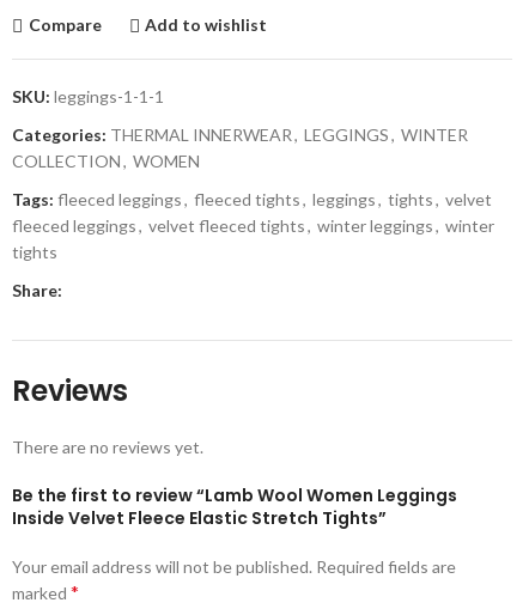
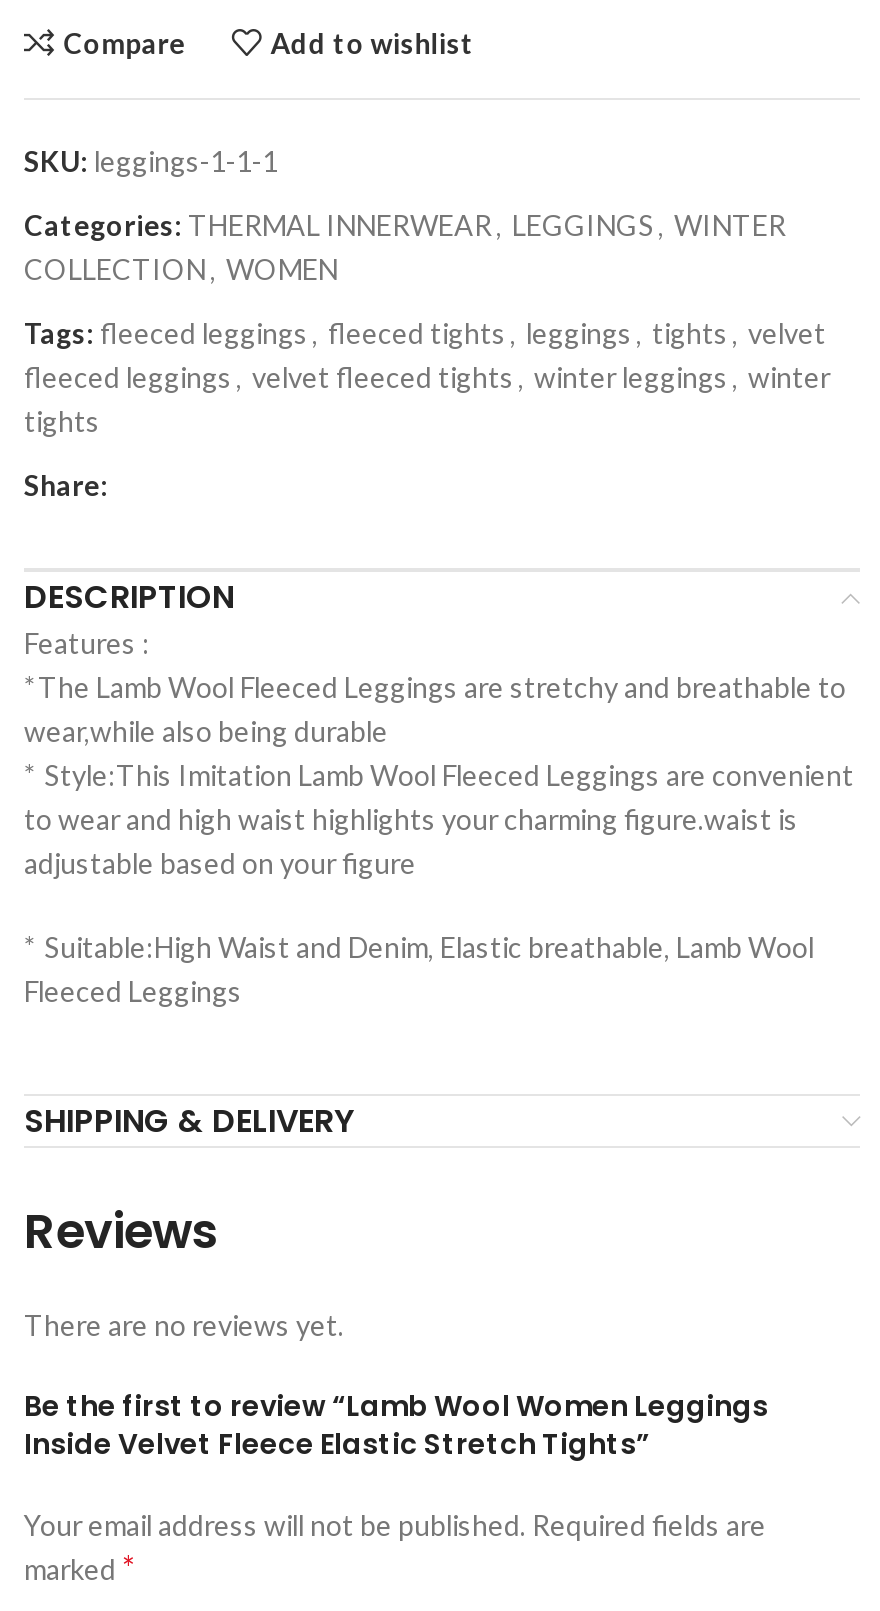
+ DESCRIPTION
+ Features :
+ *The Lamb Wool Fleeced Leggings are stretchy and breathable to
+ wear,while also being durable
+ * Style:This Imitation Lamb Wool Fleeced Leggings are convenient
+ to wear and high waist highlights your charming figure.waist is
+ adjustable based on your figure
+ * Suitable:High Waist and Denim, Elastic breathable, Lamb Wool
+ Fleeced Leggings
+ SHIPPING & DELIVERY
